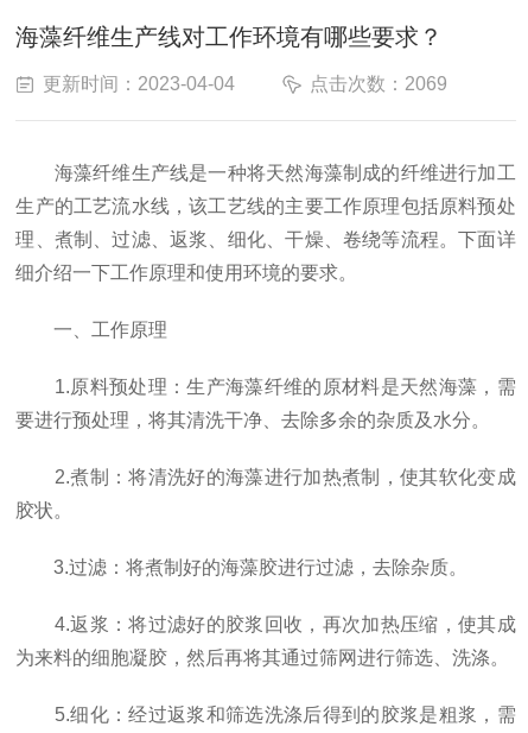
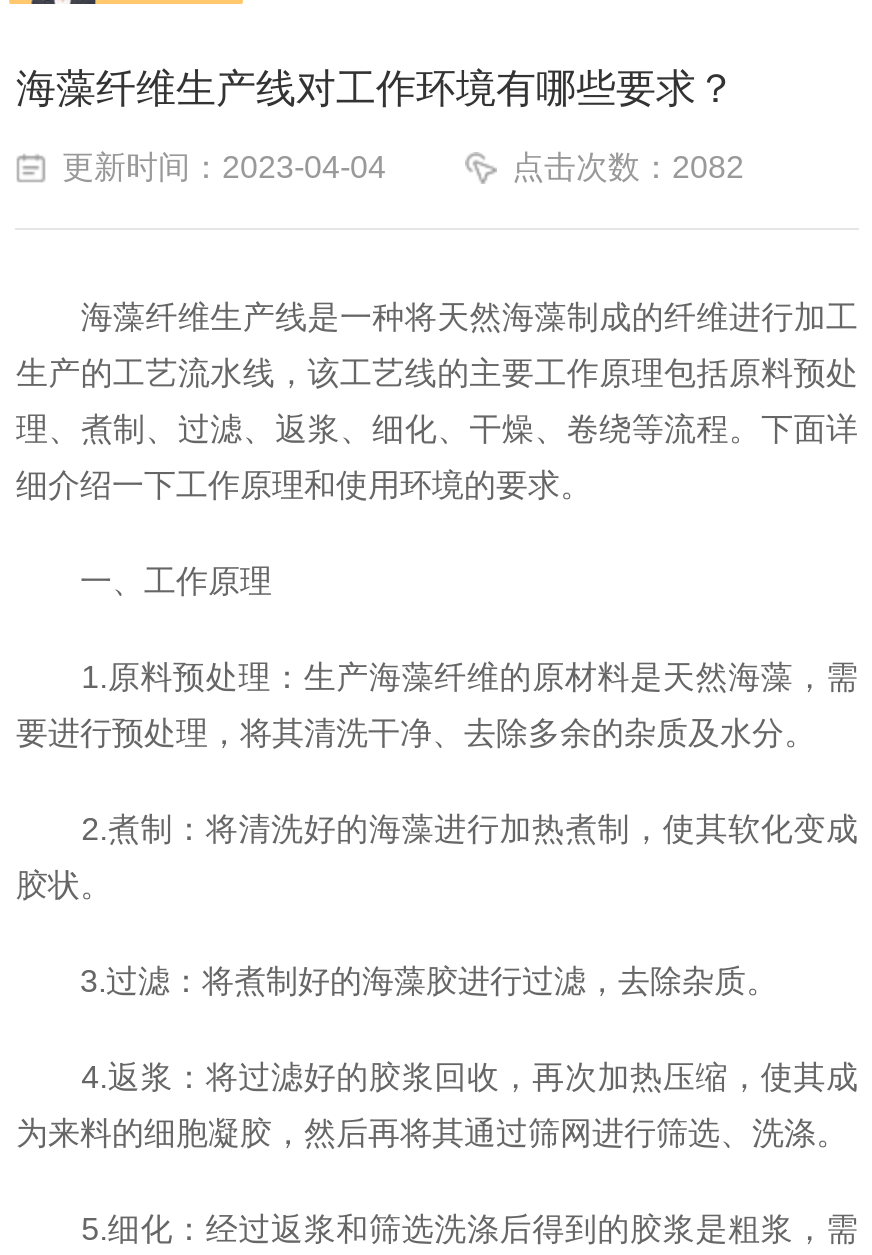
- 点击次数：2069
+ 点击次数：2082
